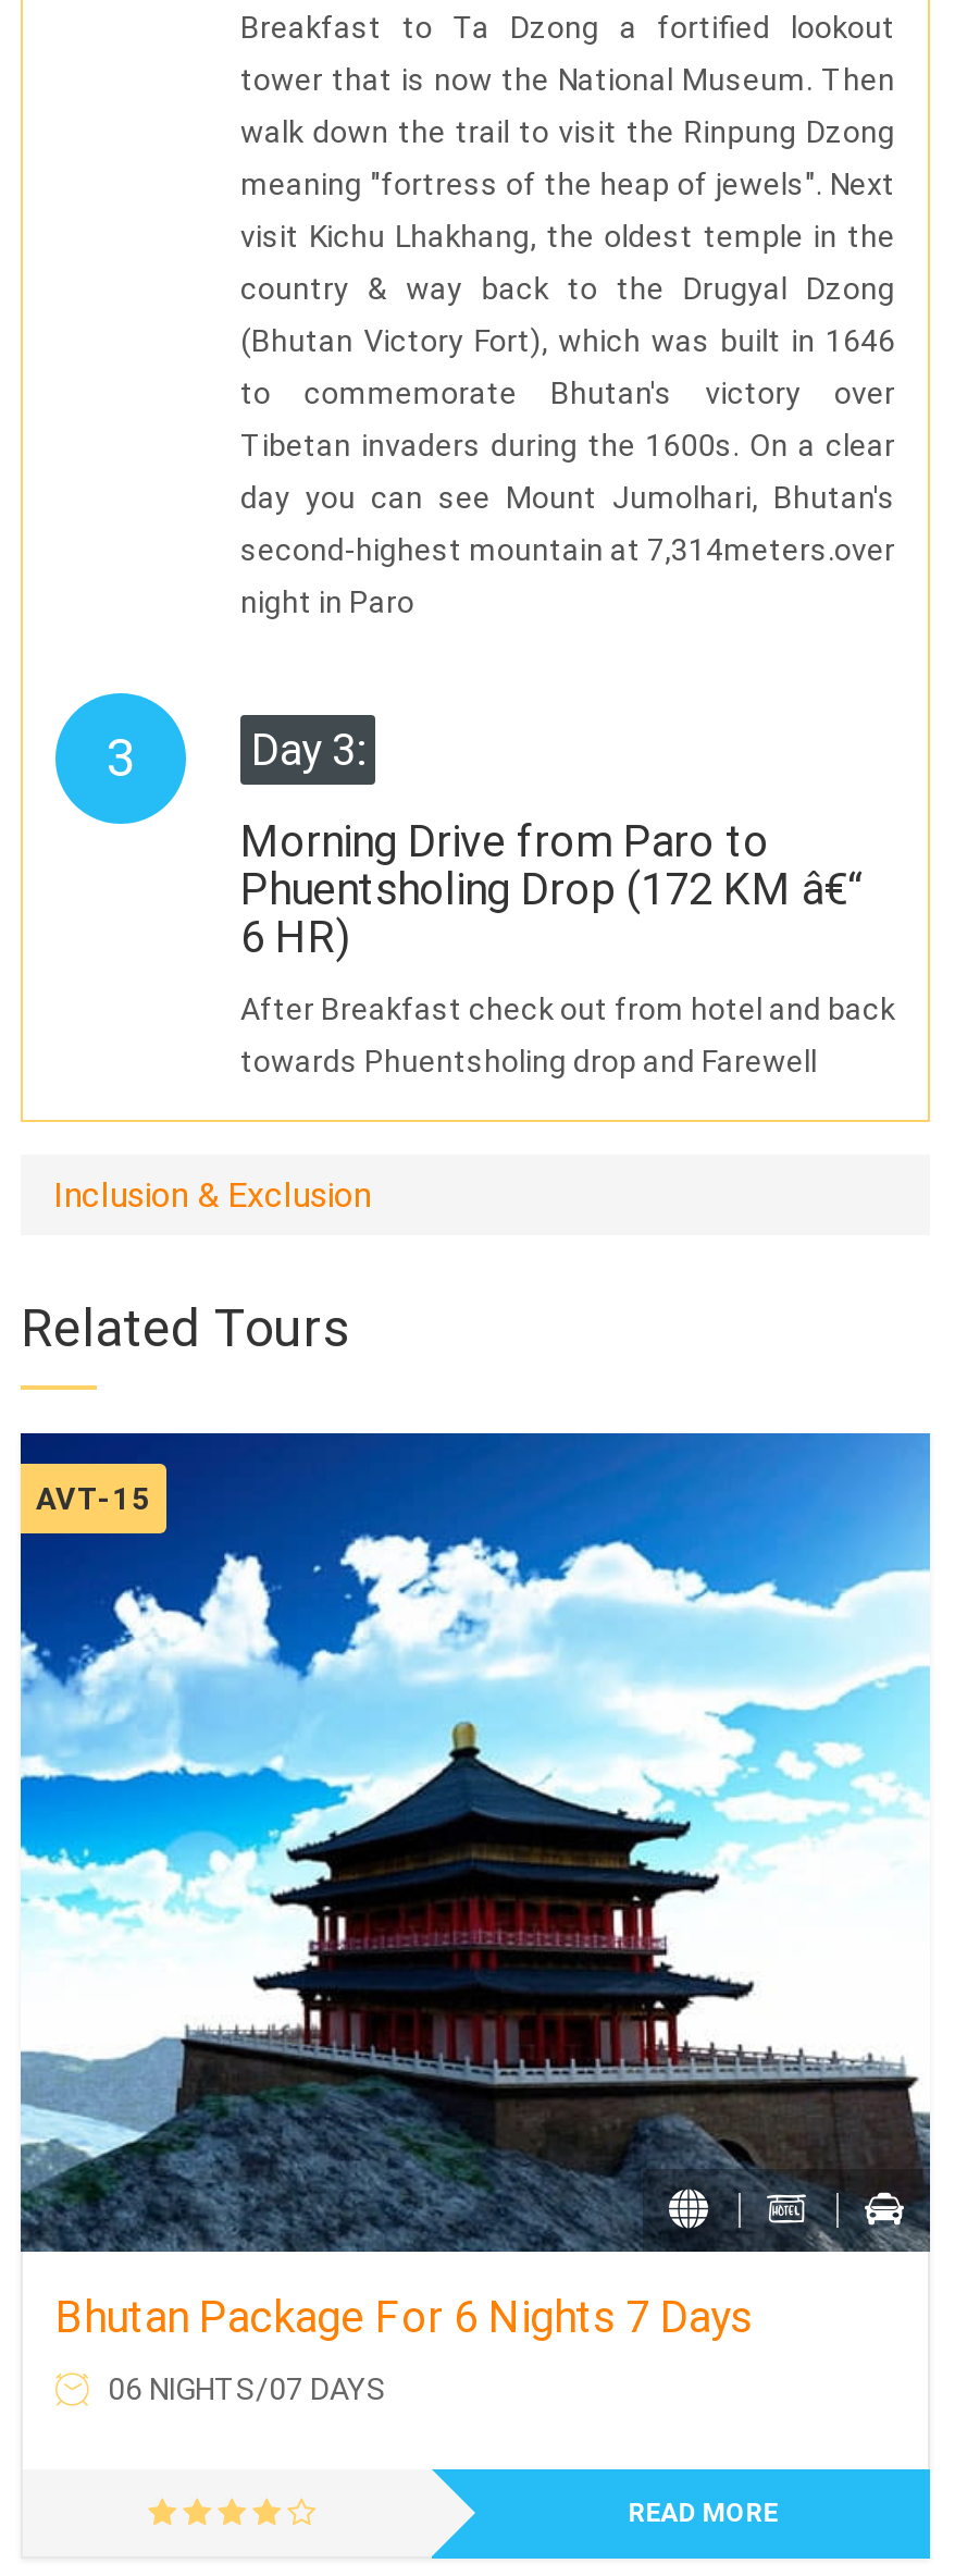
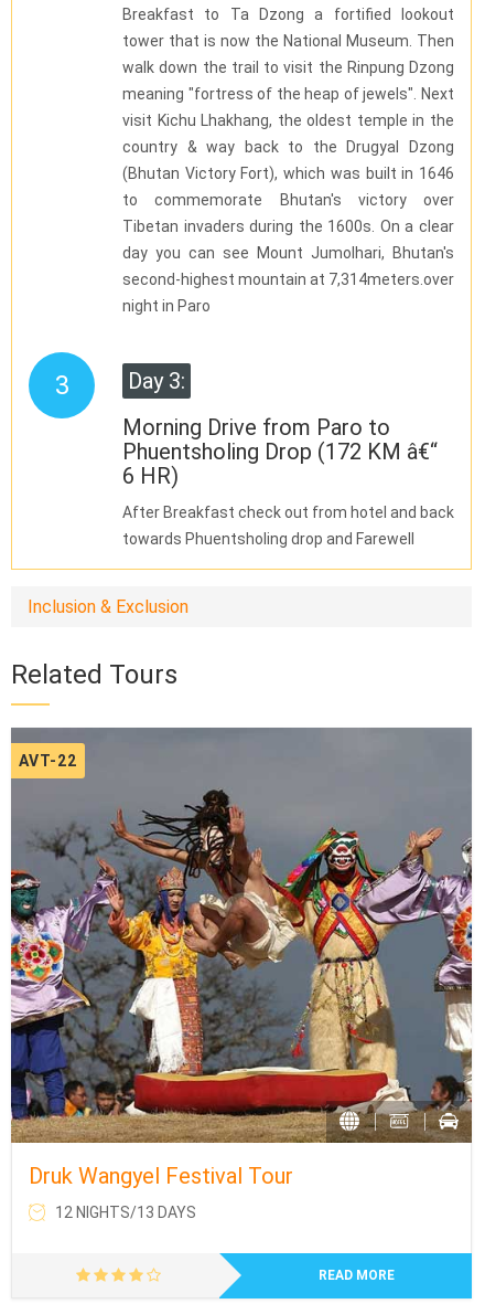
- [image]
- AVT-15
+ [image]
+ AVT-22

- Bhutan Package For 6 Nights 7 Days
+ Druk Wangyel Festival Tour

- 06 NIGHTS/07 DAYS
+ 12 NIGHTS/13 DAYS
